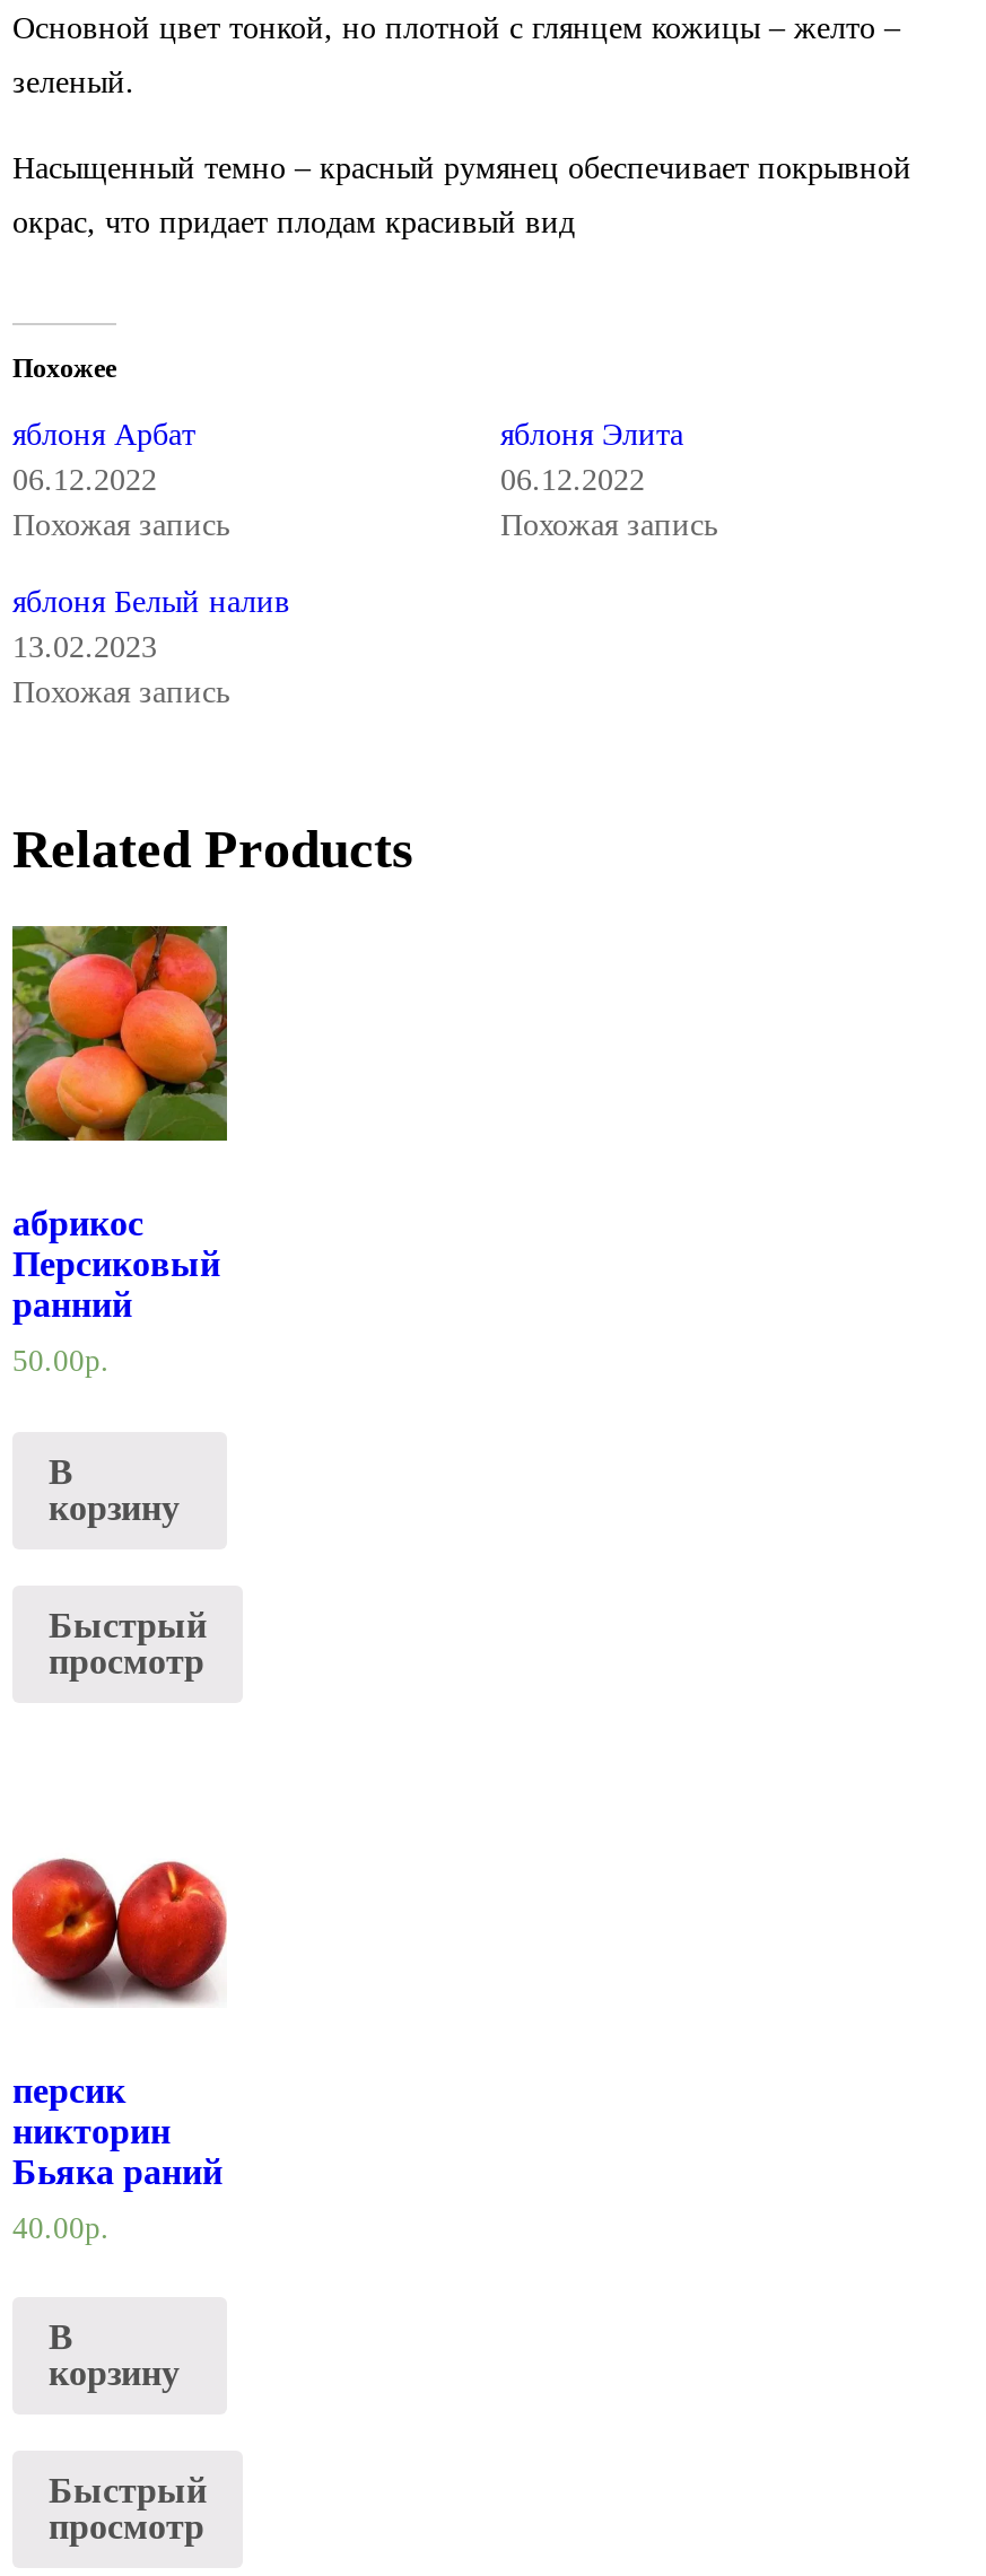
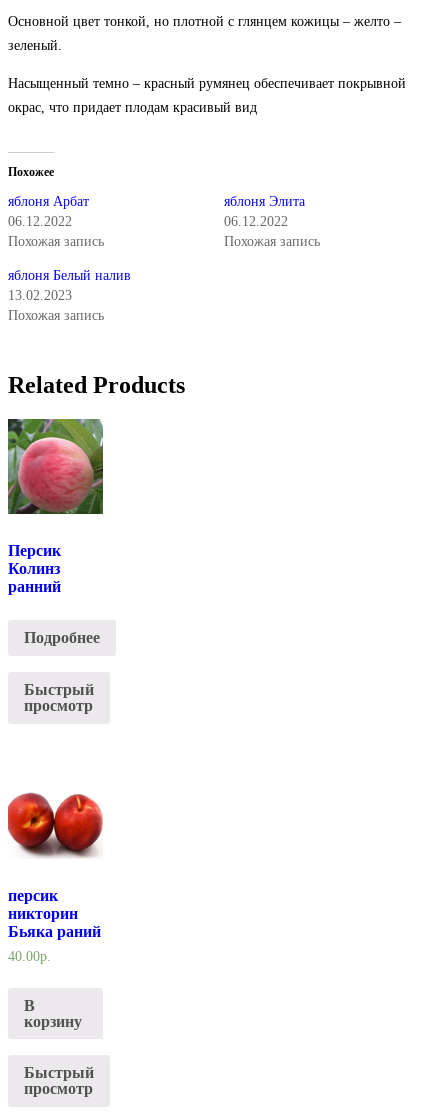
- [image]
- абрикос
- Персиковый
+ [image]
+ Персик
+ Колинз

- 50.00р.
- В
- корзину
+ Подробнее
